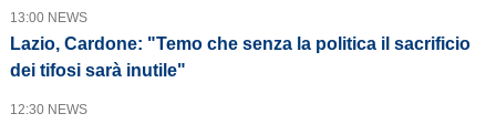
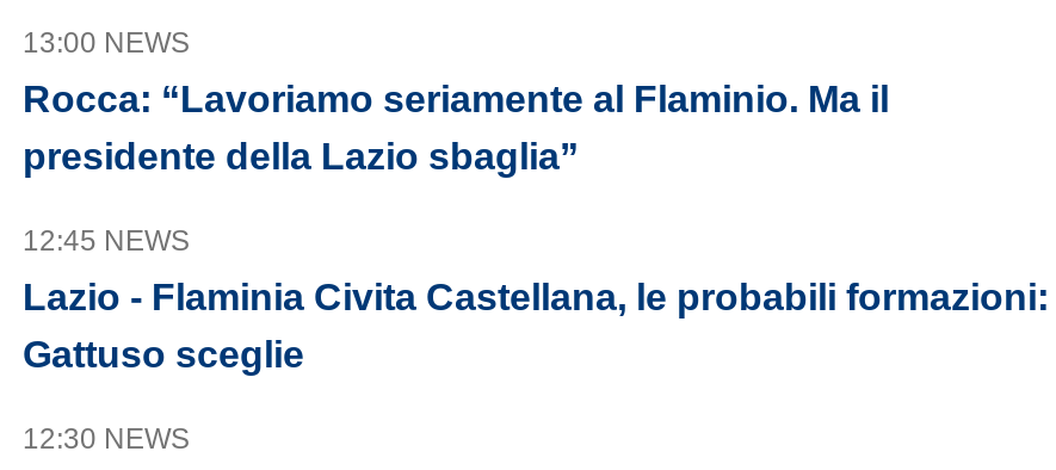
- Lazio, Cardone: "Temo che senza la politica il sacrificio
- dei tifosi sarà inutile"
+ Rocca: “Lavoriamo seriamente al Flaminio. Ma il
+ presidente della Lazio sbaglia”
+ 12:45 NEWS
+ Lazio - Flaminia Civita Castellana, le probabili formazioni:
+ Gattuso sceglie
